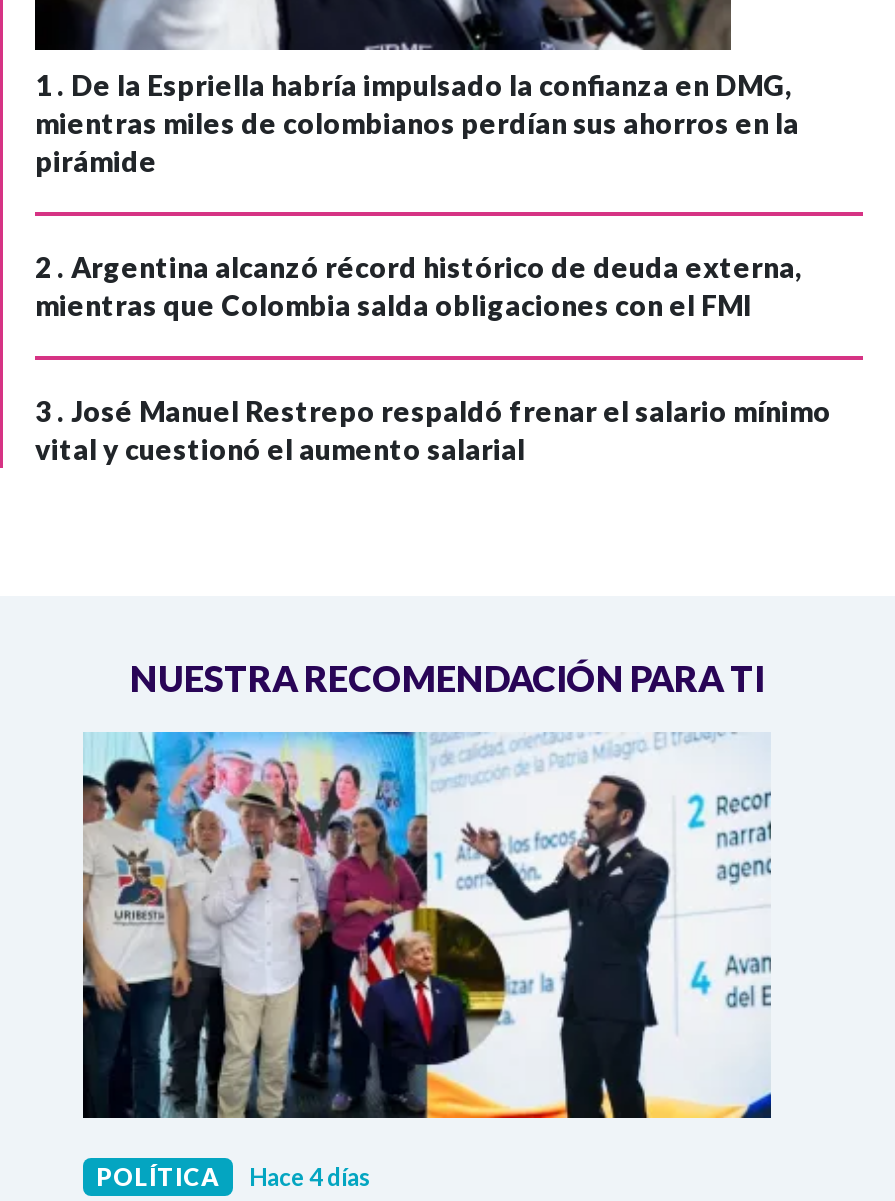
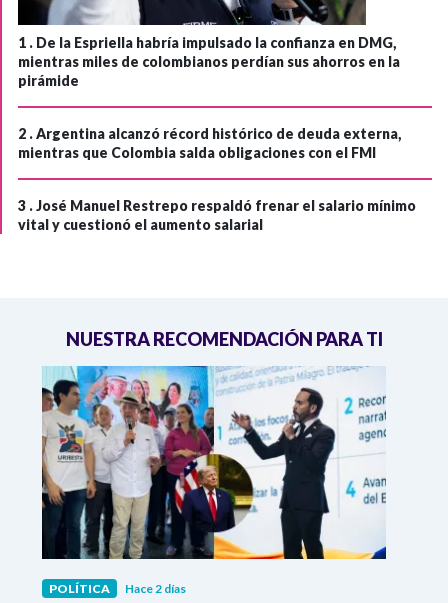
- POLÍTICA Hace 4 días
+ POLÍTICA Hace 2 días
